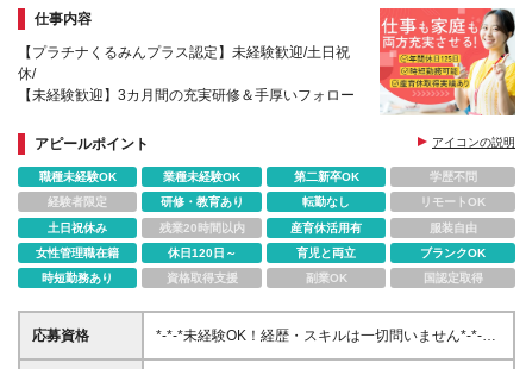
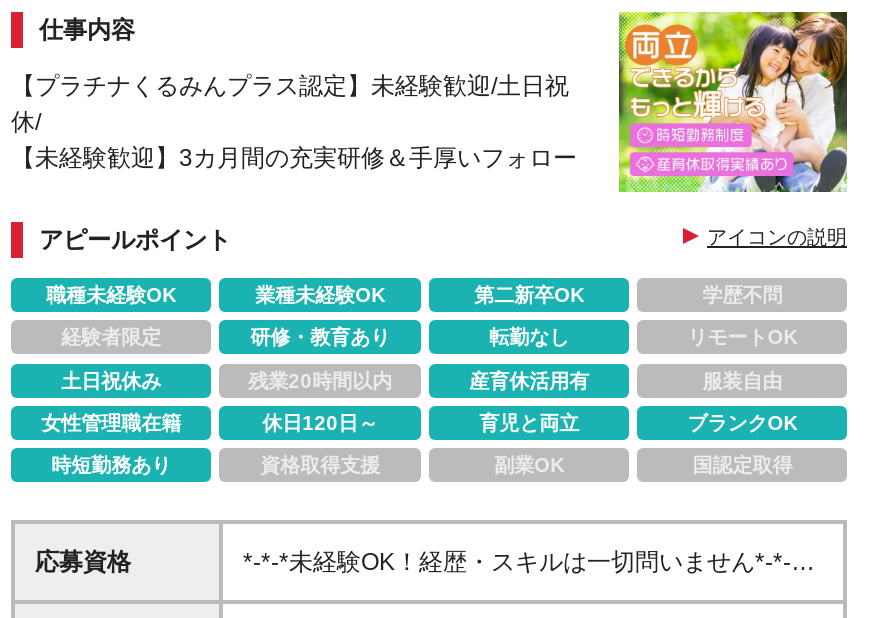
- [image]
+ [image]
